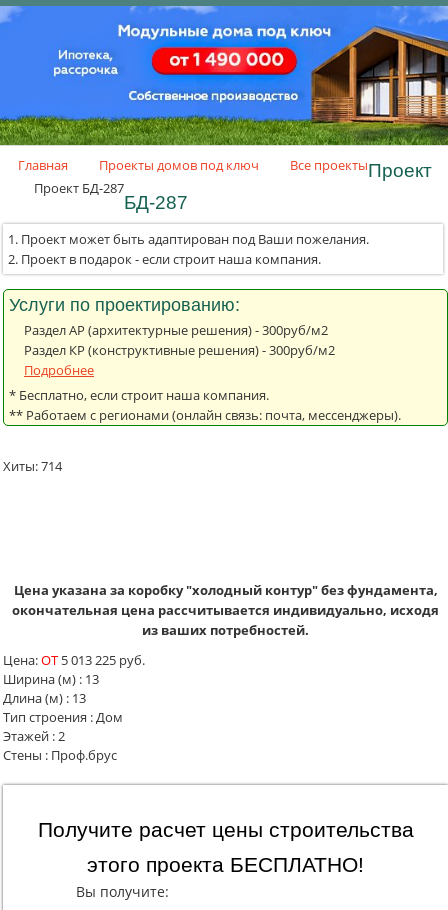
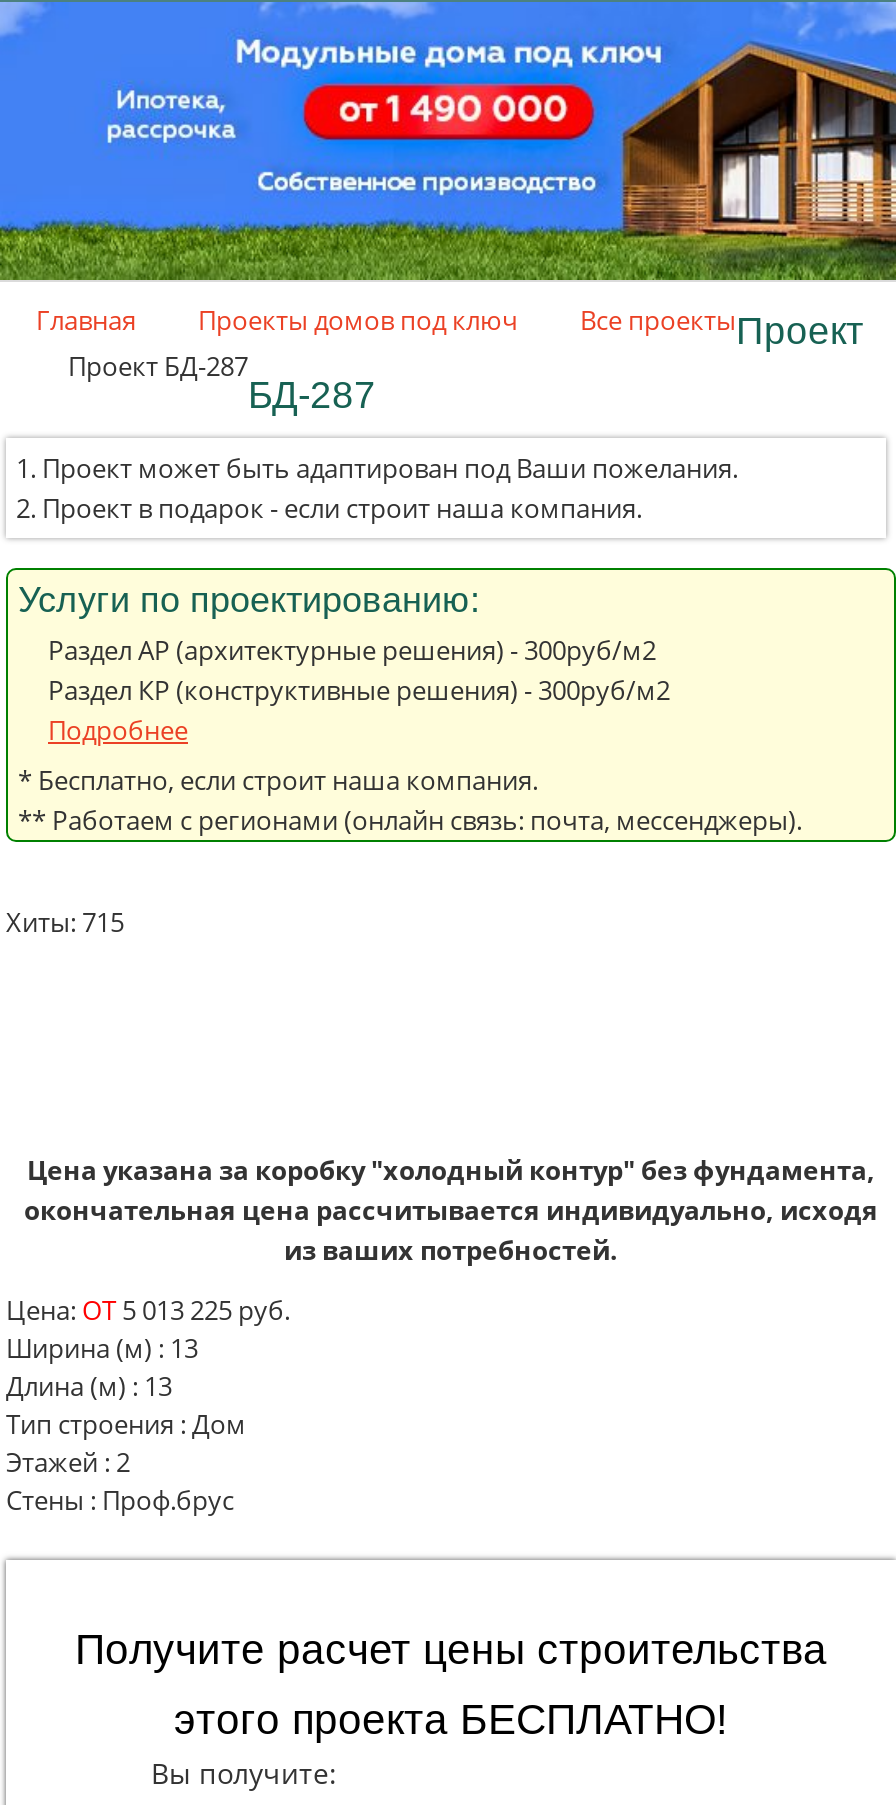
- Хиты: 714
+ Хиты: 715
